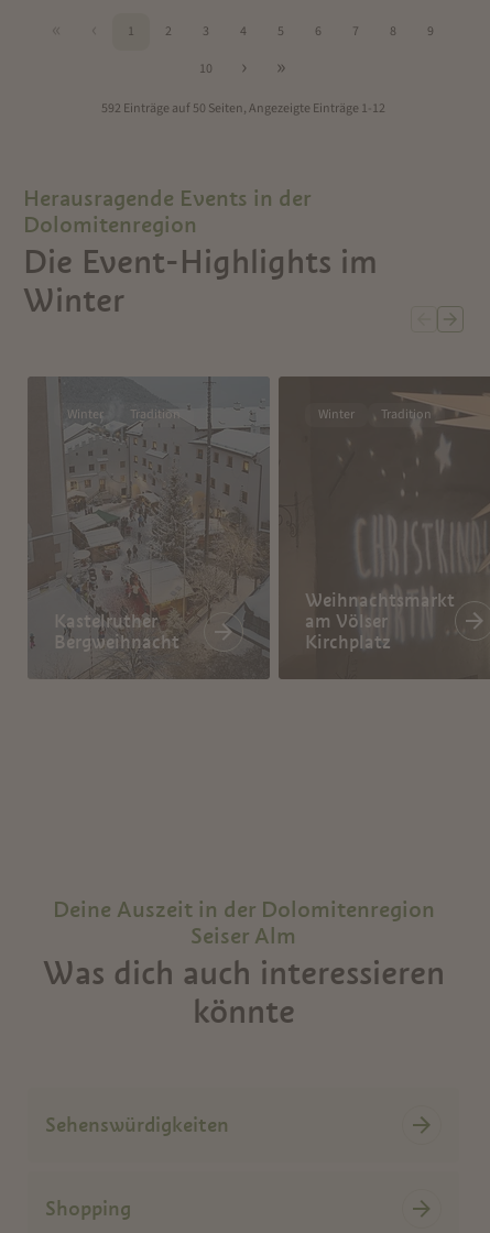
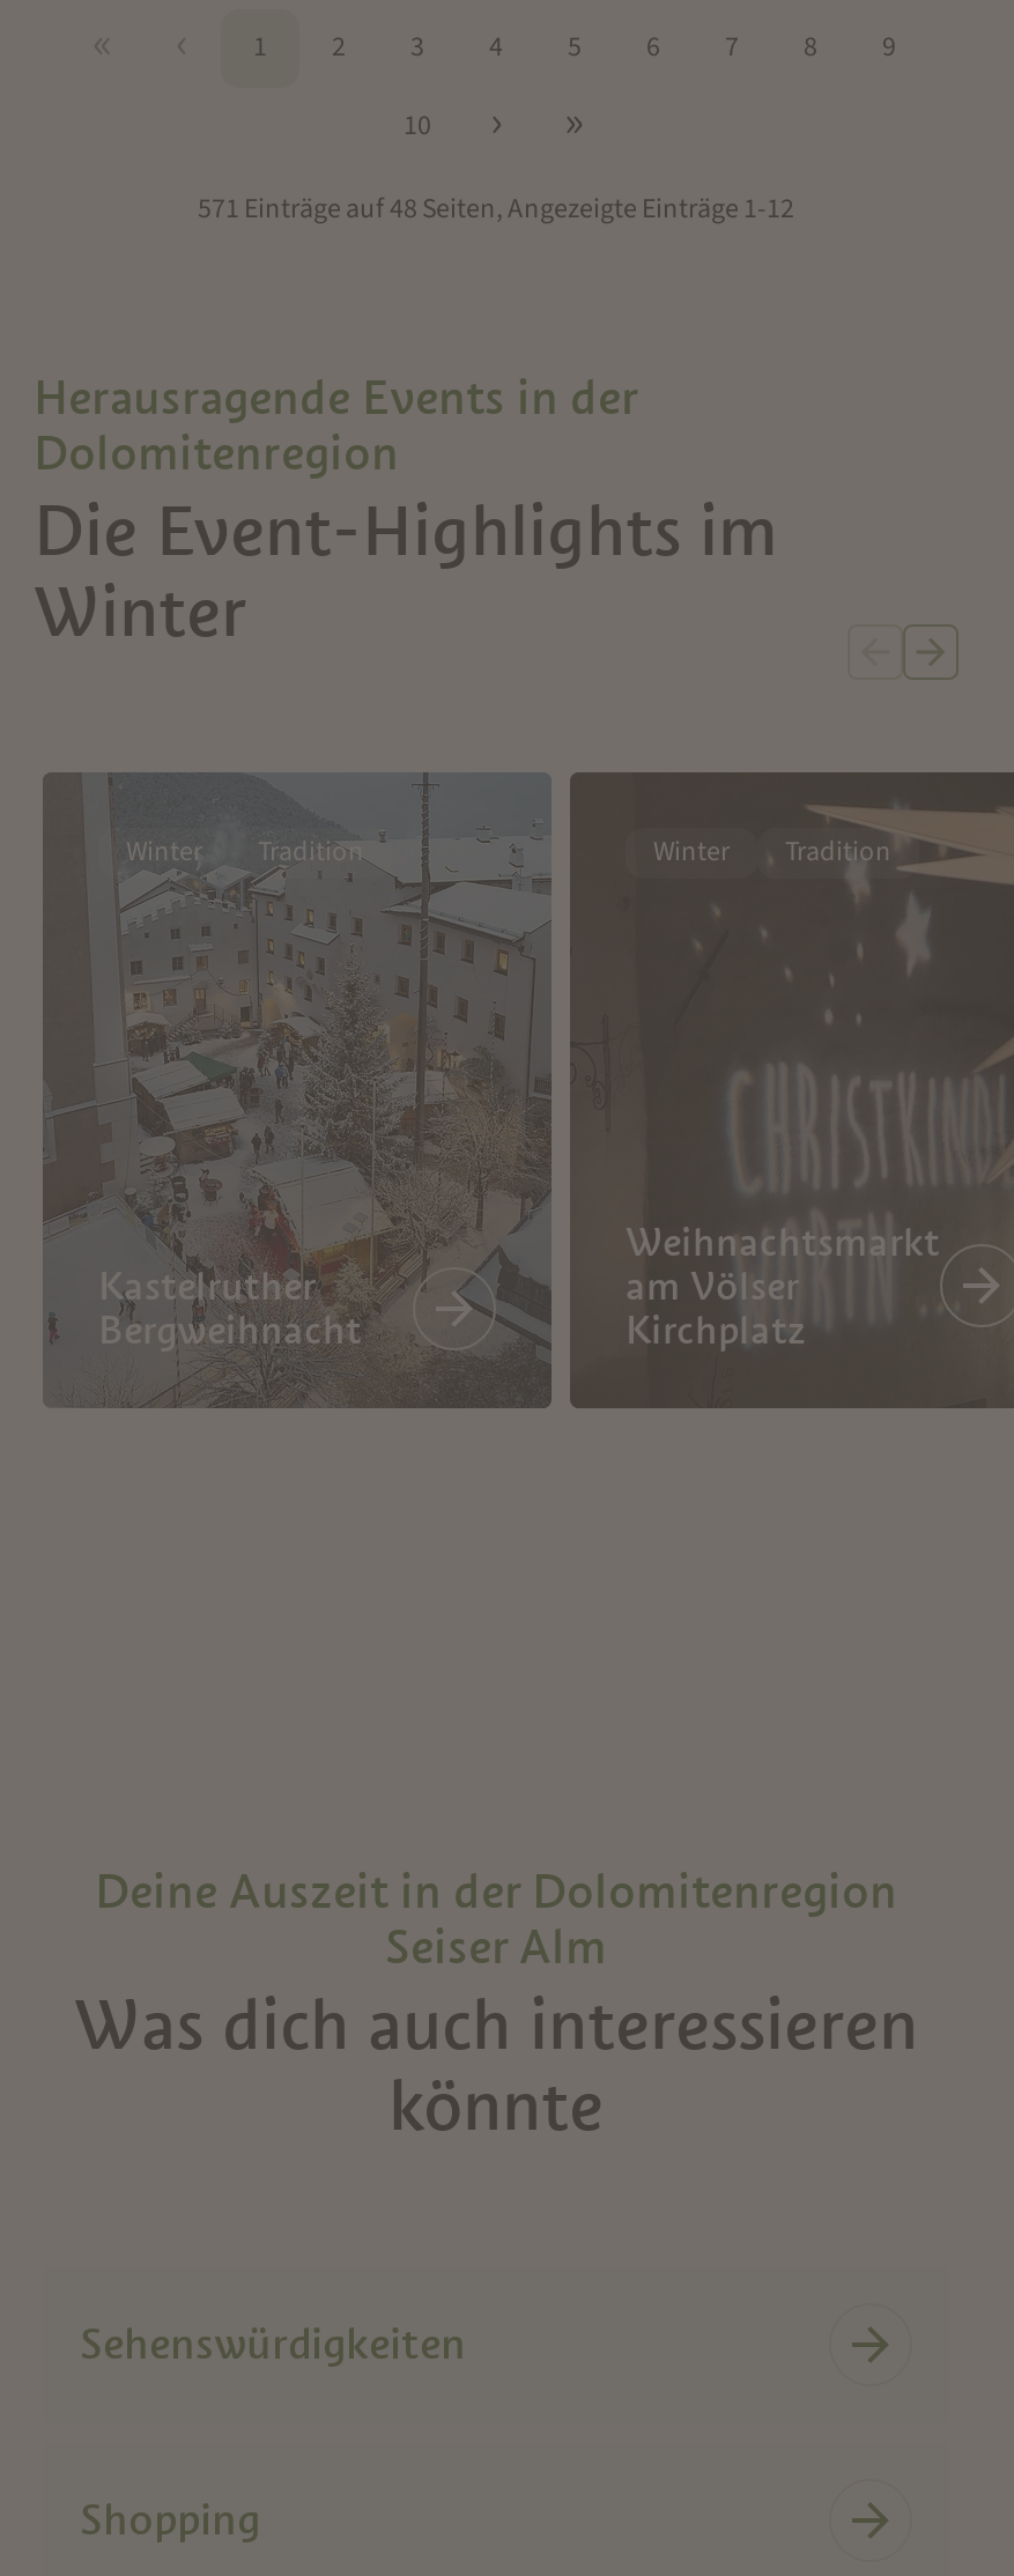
- 592 Einträge auf 50 Seiten, Angezeigte Einträge 1-12
+ 571 Einträge auf 48 Seiten, Angezeigte Einträge 1-12
